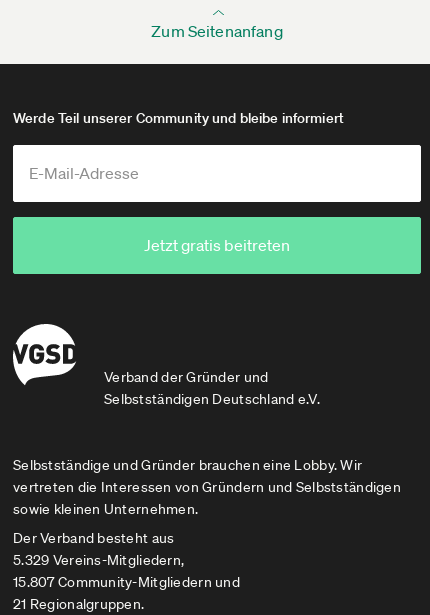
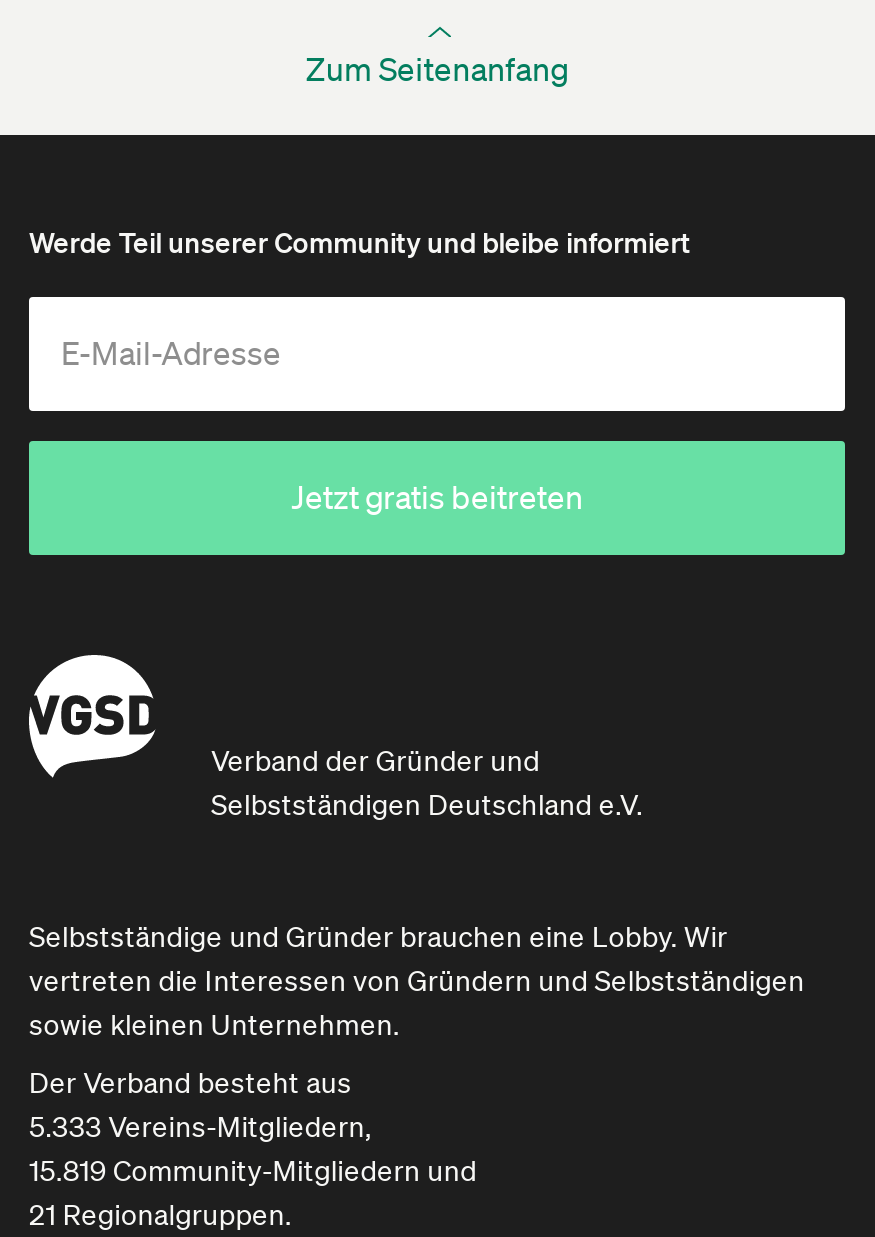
- 5.329 Vereins-Mitgliedern,
+ 5.333 Vereins-Mitgliedern,

- 15.807 Community-Mitgliedern und
+ 15.819 Community-Mitgliedern und
